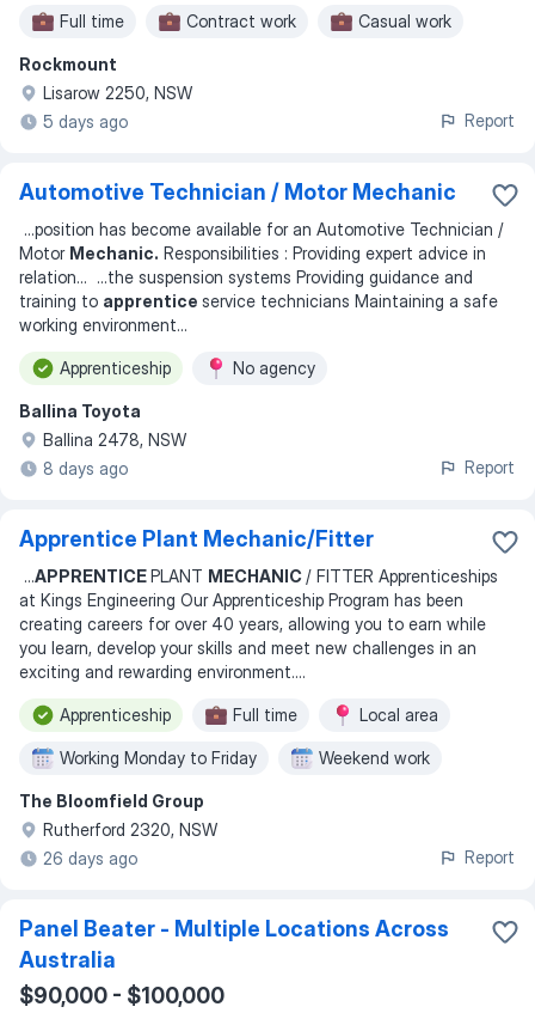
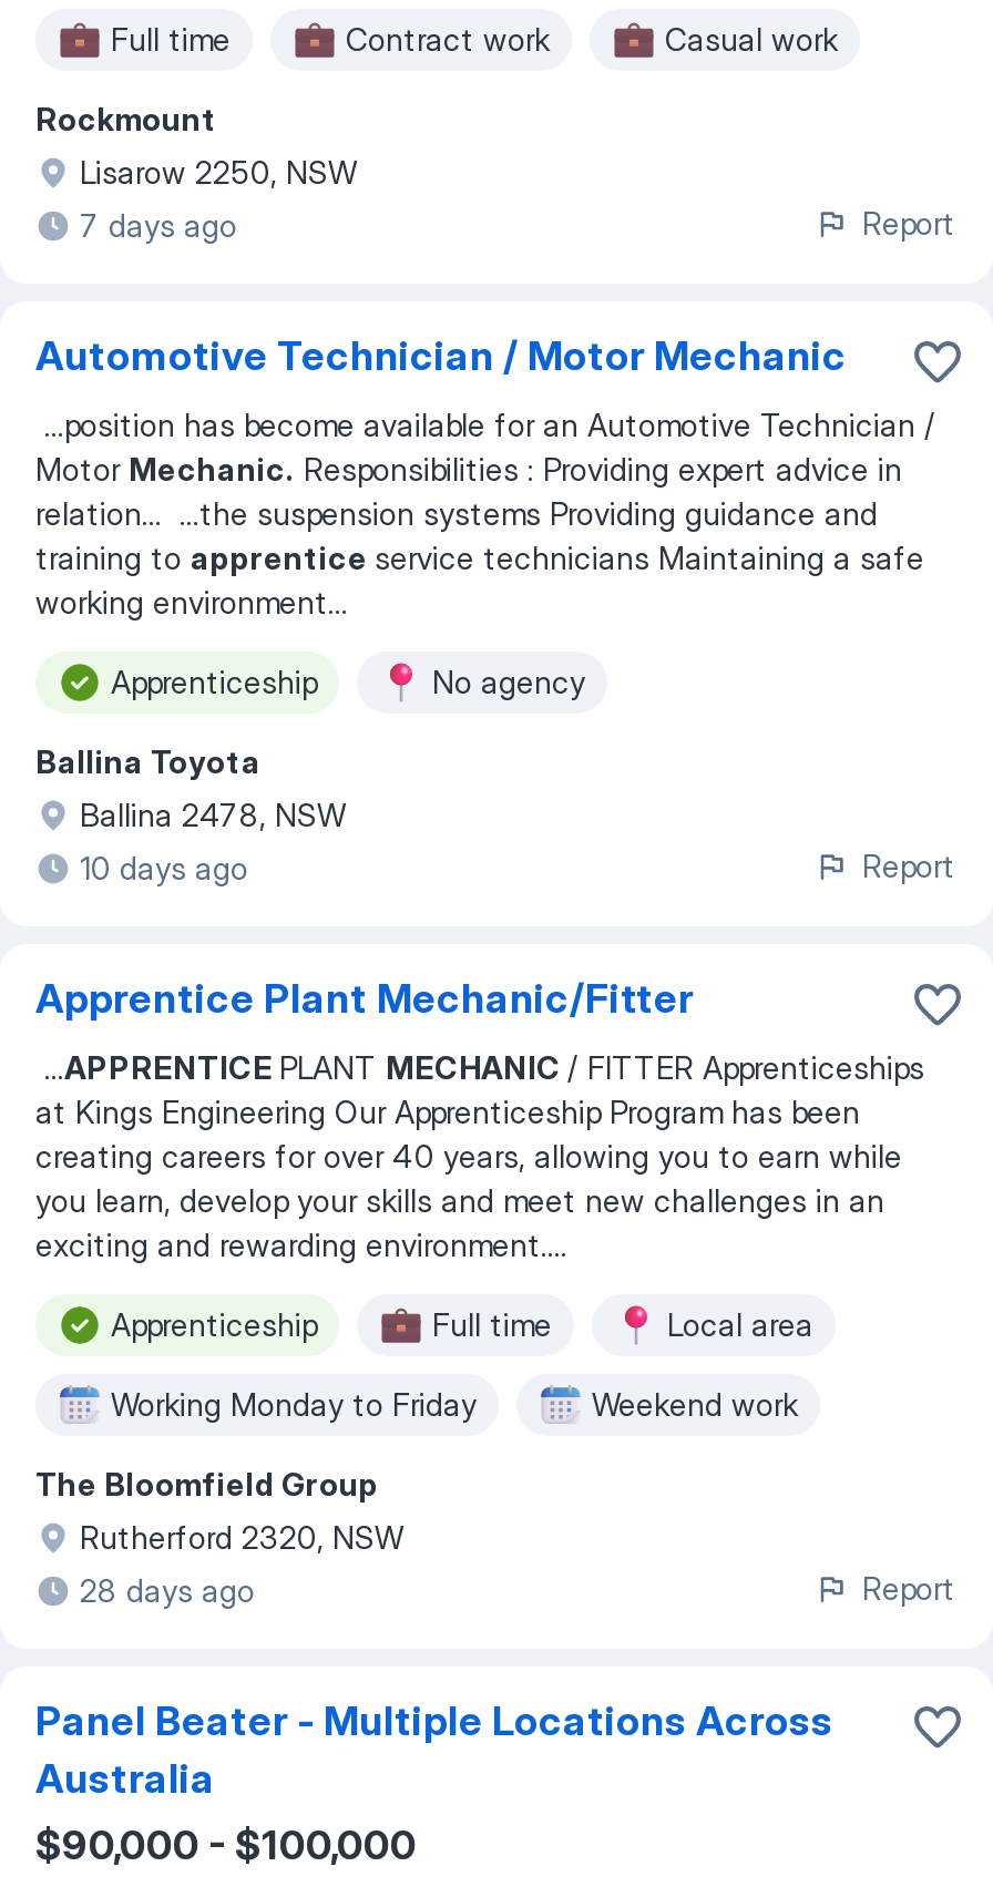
- 5 days ago
+ 7 days ago

- 8 days ago
+ 10 days ago

- 26 days ago
+ 28 days ago
